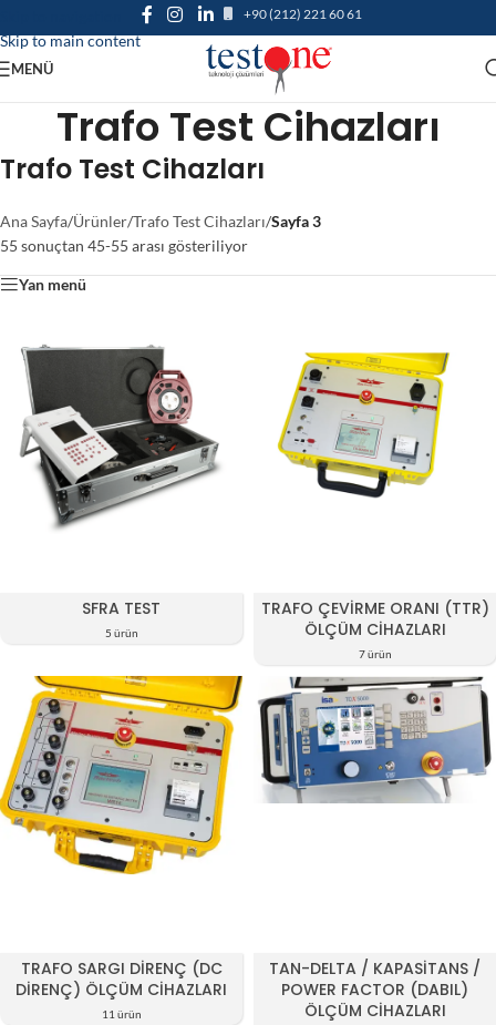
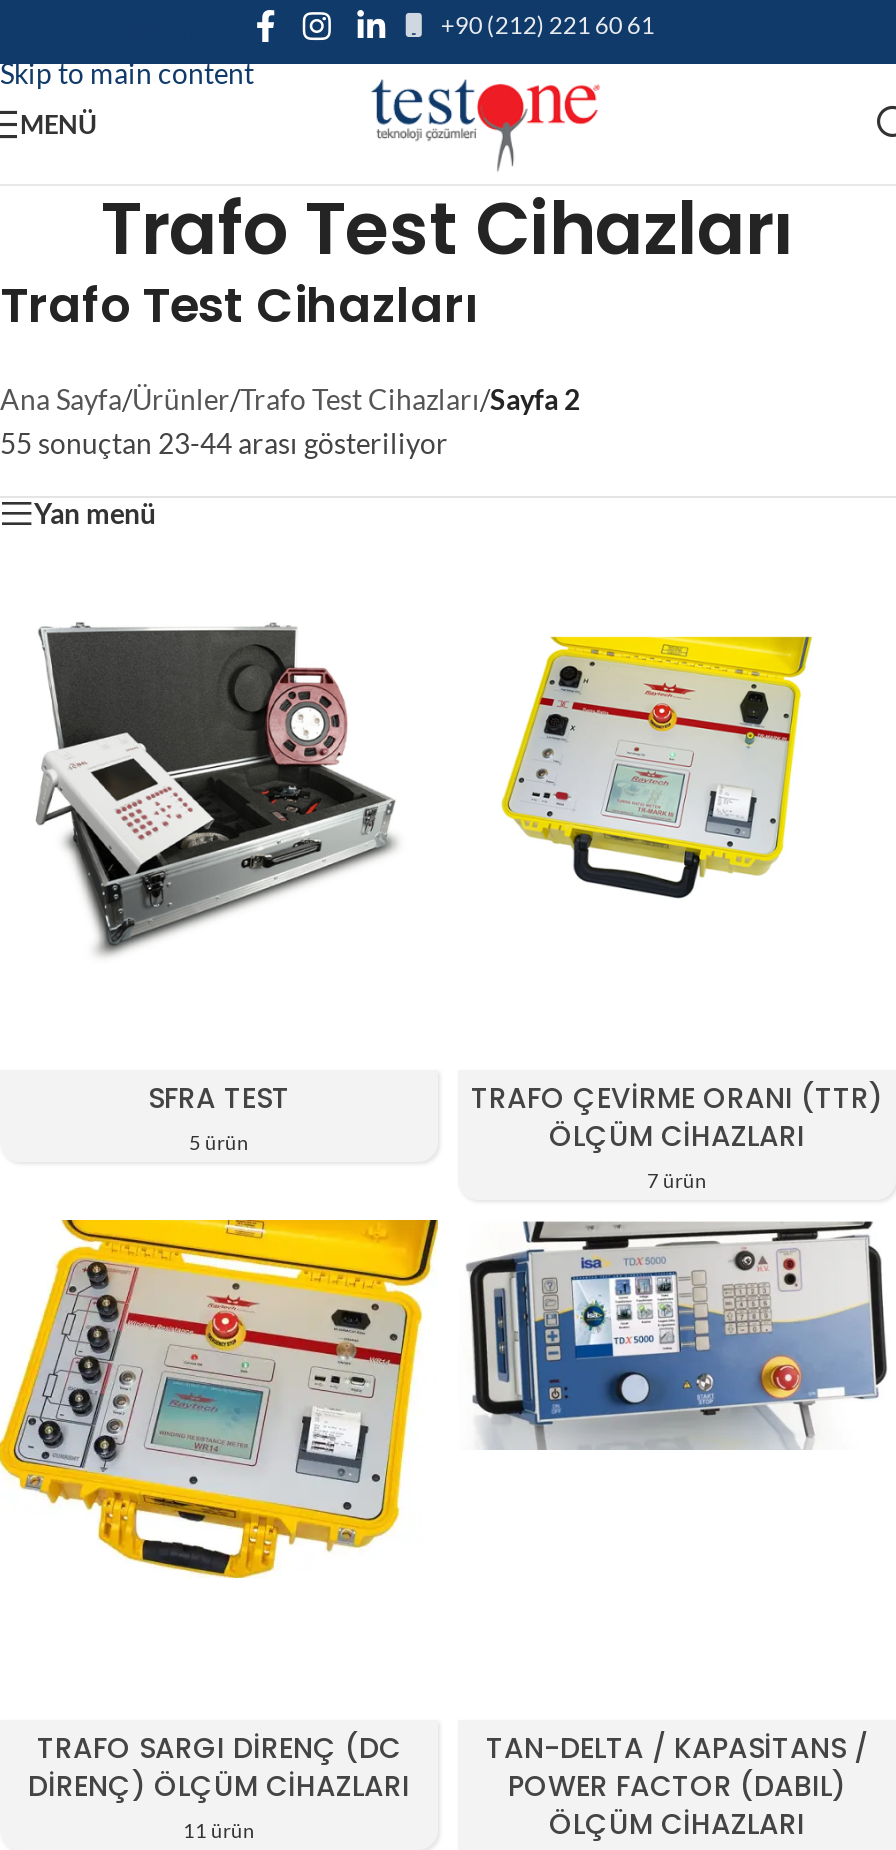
- Ana Sayfa/Ürünler/Trafo Test Cihazları/Sayfa 3
+ Ana Sayfa/Ürünler/Trafo Test Cihazları/Sayfa 2

- 55 sonuçtan 45-55 arası gösteriliyor
+ 55 sonuçtan 23-44 arası gösteriliyor
